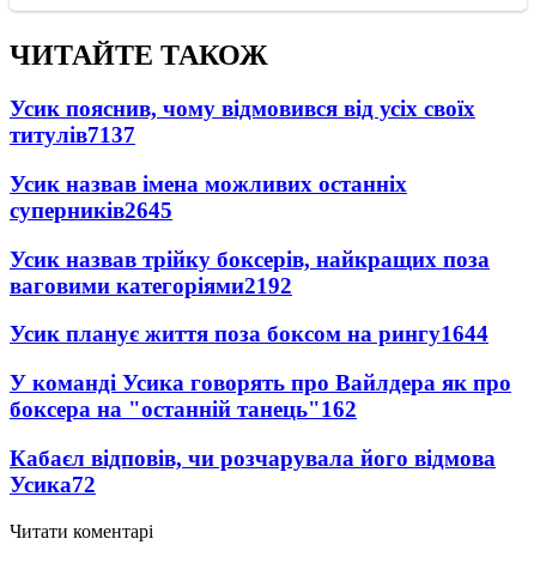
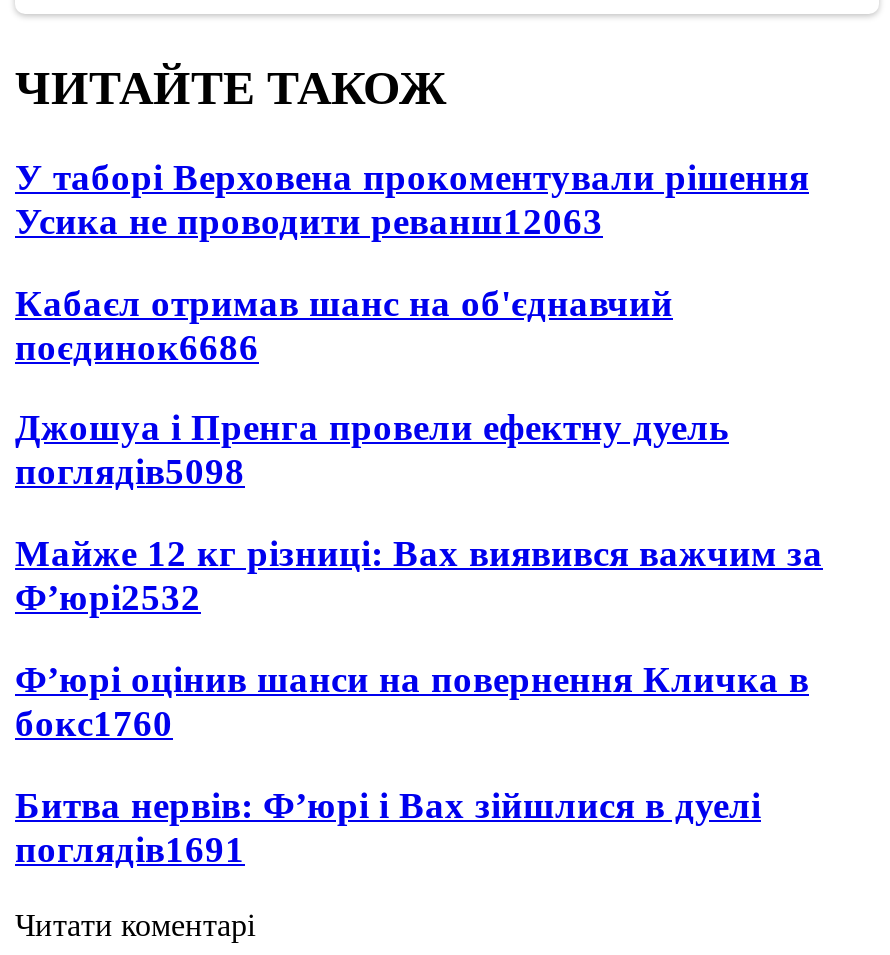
- Усик пояснив, чому відмовився від усіх своїх
- титулів7137
+ У таборі Верховена прокоментували рішення
+ Усика не проводити реванш12063

- Усик назвав імена можливих останніх
- суперників2645
+ Кабаєл отримав шанс на об'єднавчий
+ поєдинок6686

- Усик назвав трійку боксерів, найкращих поза
- ваговими категоріями2192
+ Джошуа і Пренга провели ефектну дуель
+ поглядів5098

- Усик планує життя поза боксом на рингу1644
+ Майже 12 кг різниці: Вах виявився важчим за
+ Ф’юрі2532

- У команді Усика говорять про Вайлдера як про
- боксера на "останній танець"162
+ Ф’юрі оцінив шанси на повернення Кличка в
+ бокс1760

- Кабаєл відповів, чи розчарувала його відмова
- Усика72
+ Битва нервів: Ф’юрі і Вах зійшлися в дуелі
+ поглядів1691
